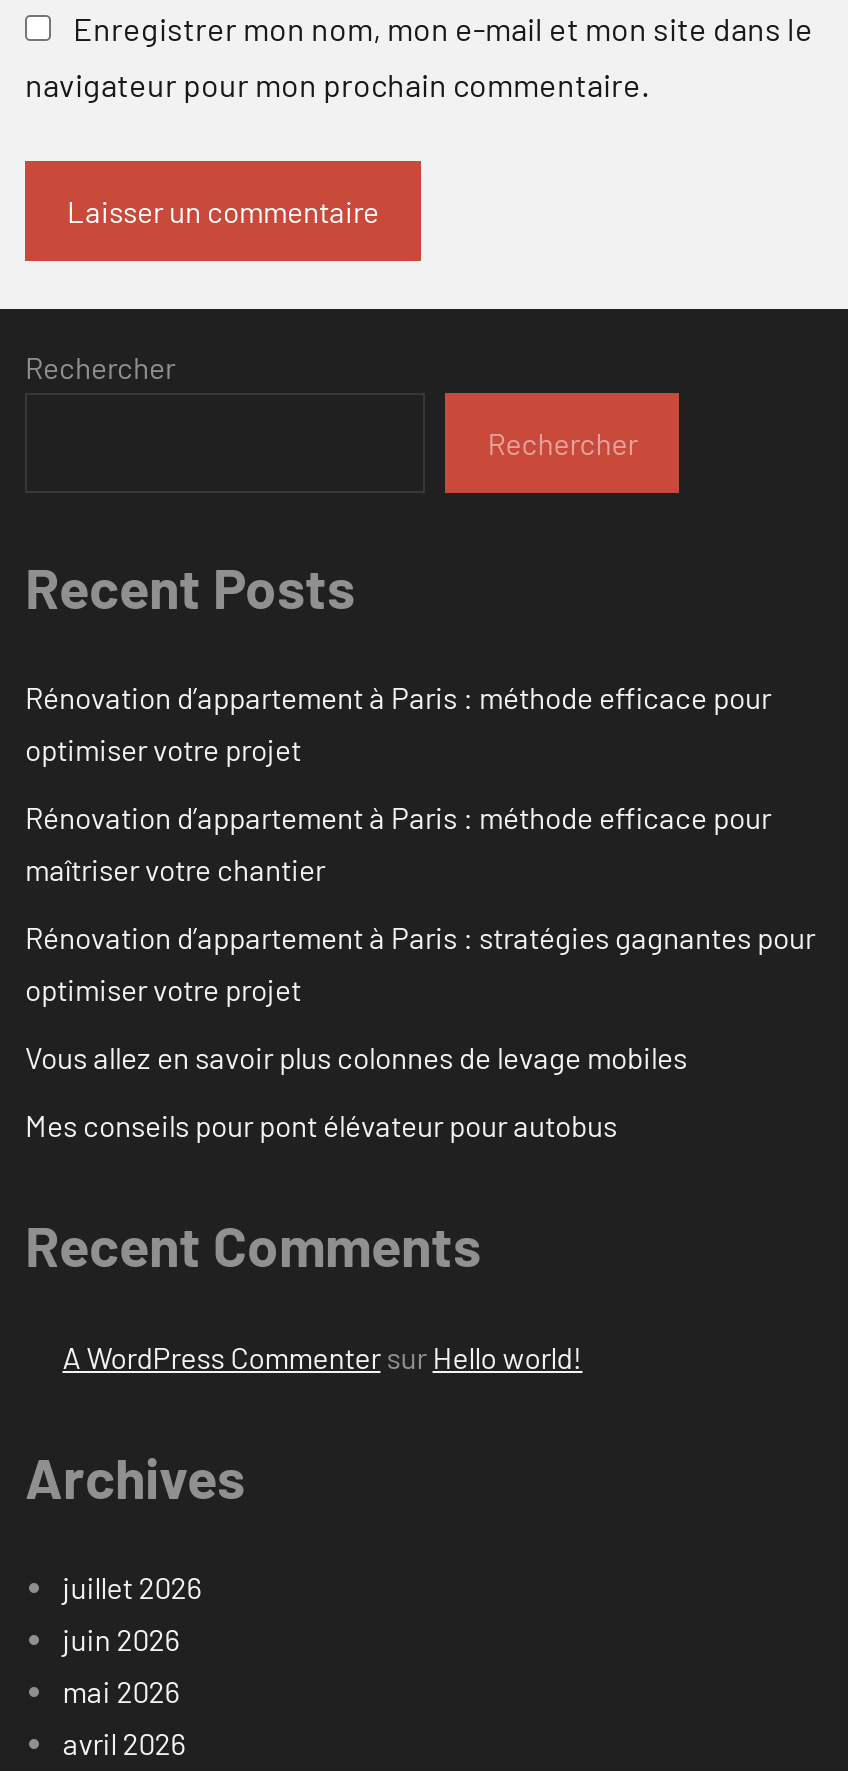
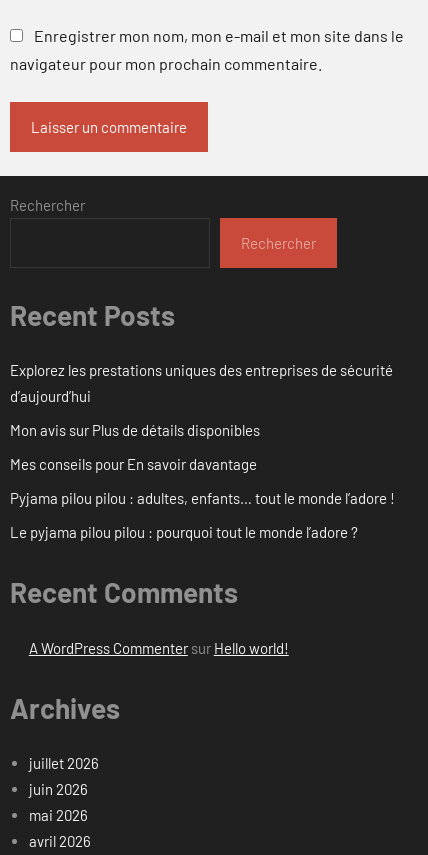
- Rénovation d’appartement à Paris : méthode efficace pour
- optimiser votre projet
+ Explorez les prestations uniques des entreprises de sécurité
+ d’aujourd’hui

- Rénovation d’appartement à Paris : méthode efficace pour
- maîtriser votre chantier
+ Mon avis sur Plus de détails disponibles

- Rénovation d’appartement à Paris : stratégies gagnantes pour
- optimiser votre projet
+ Mes conseils pour En savoir davantage

- Vous allez en savoir plus colonnes de levage mobiles
+ Pyjama pilou pilou : adultes, enfants… tout le monde l’adore !

- Mes conseils pour pont élévateur pour autobus
+ Le pyjama pilou pilou : pourquoi tout le monde l’adore ?
